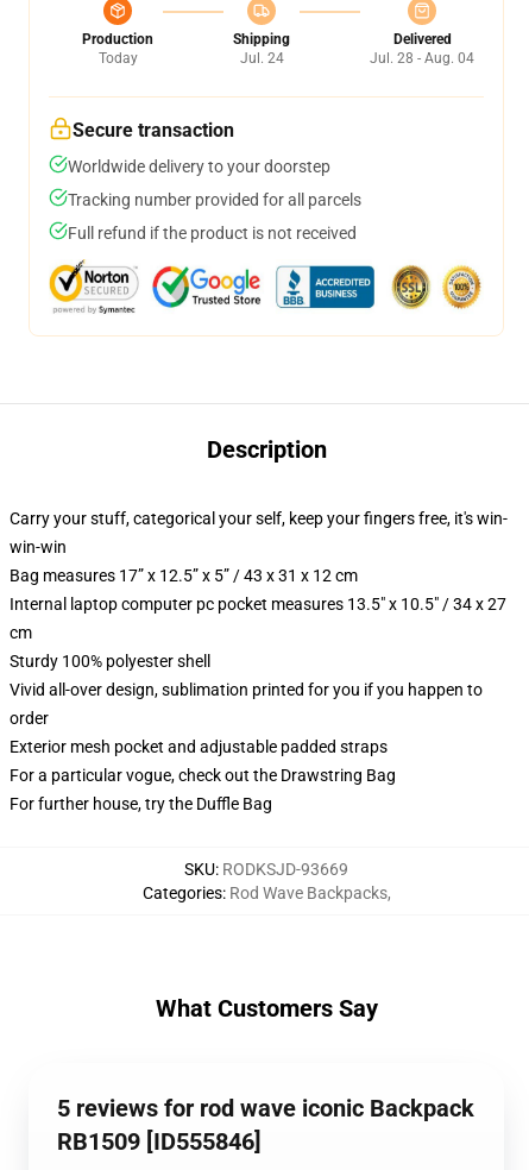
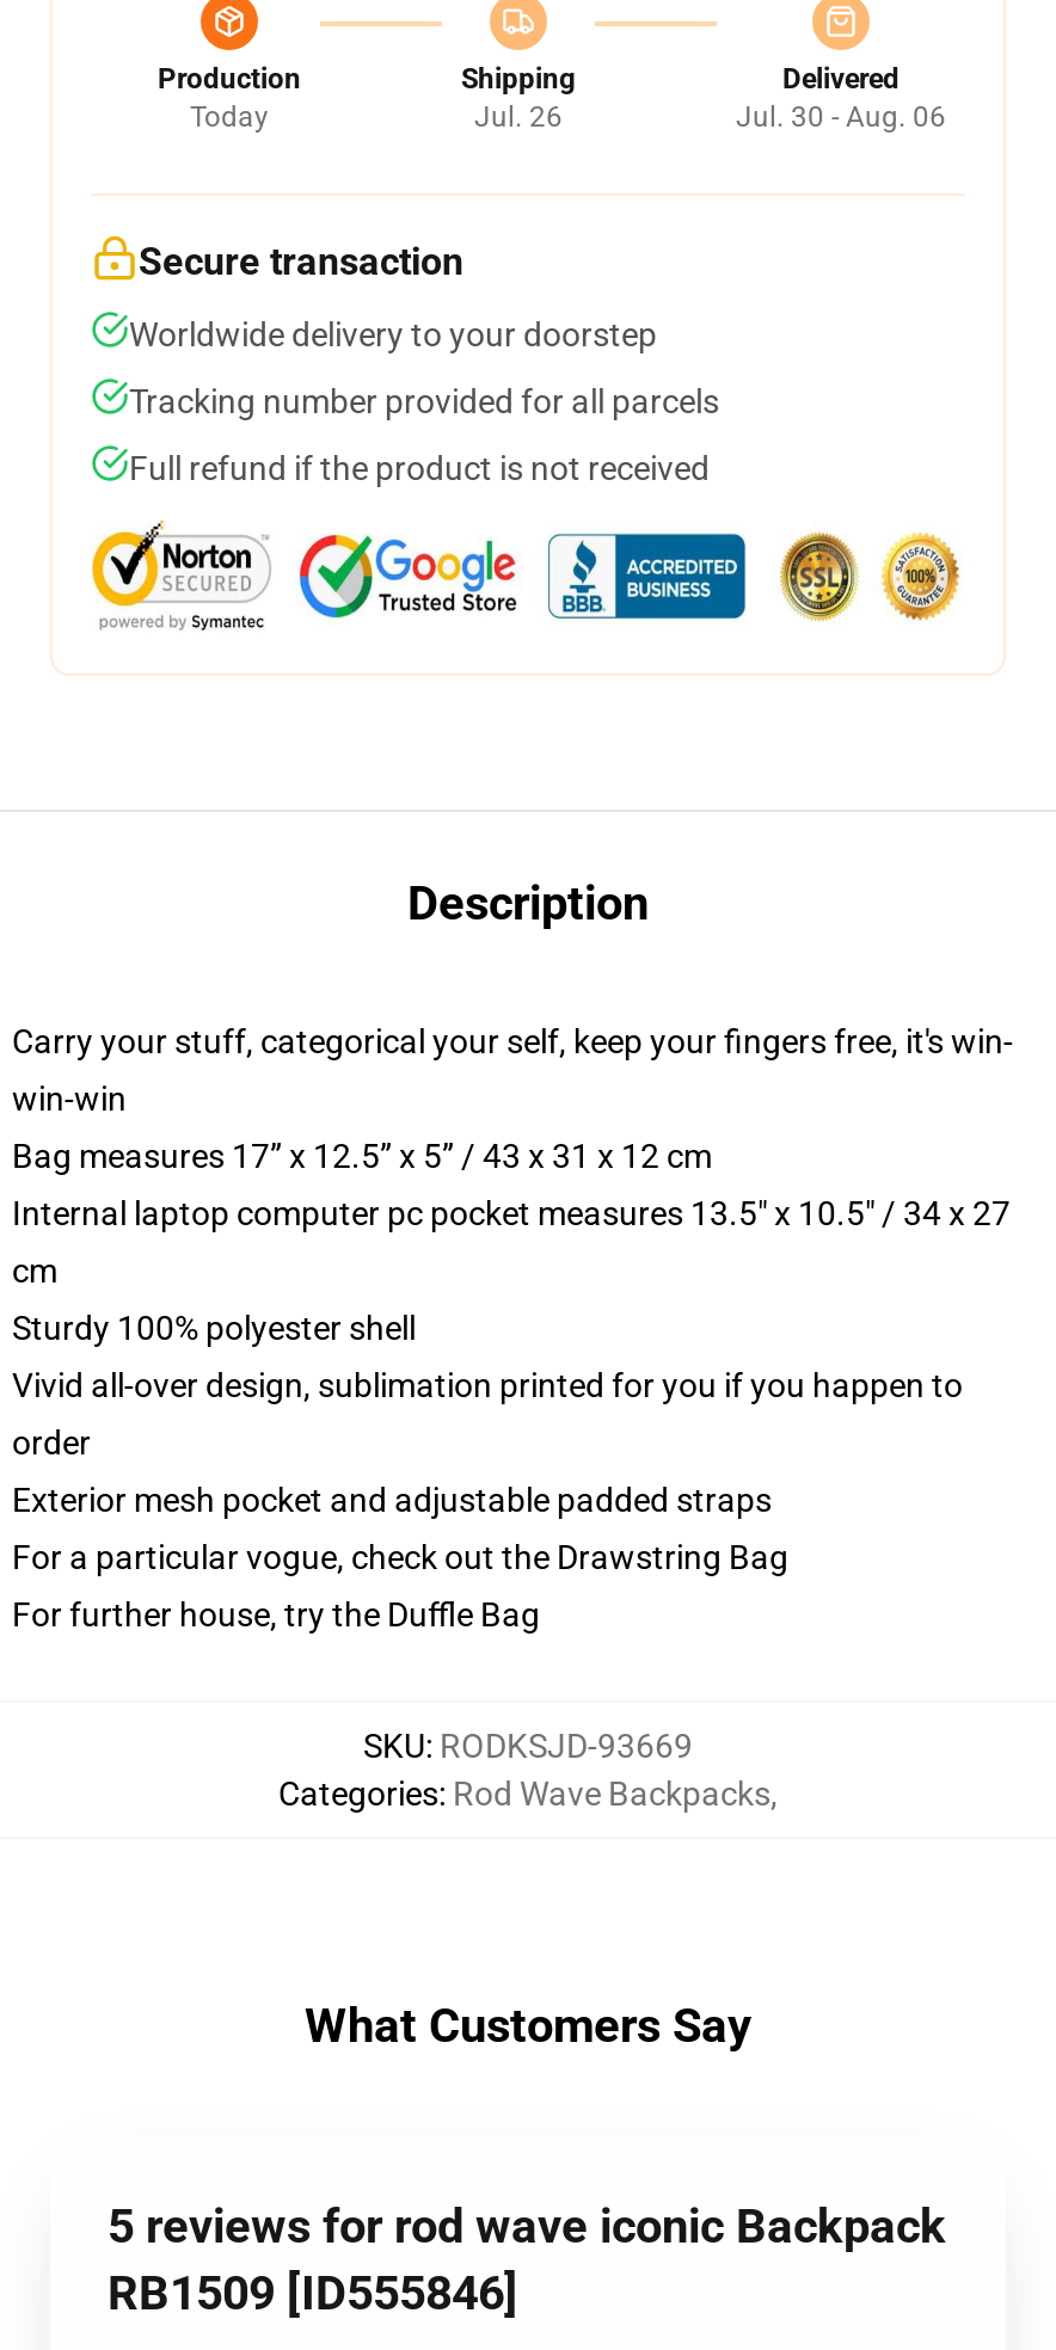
- Jul. 24
+ Jul. 26

- Jul. 28 - Aug. 04
+ Jul. 30 - Aug. 06
